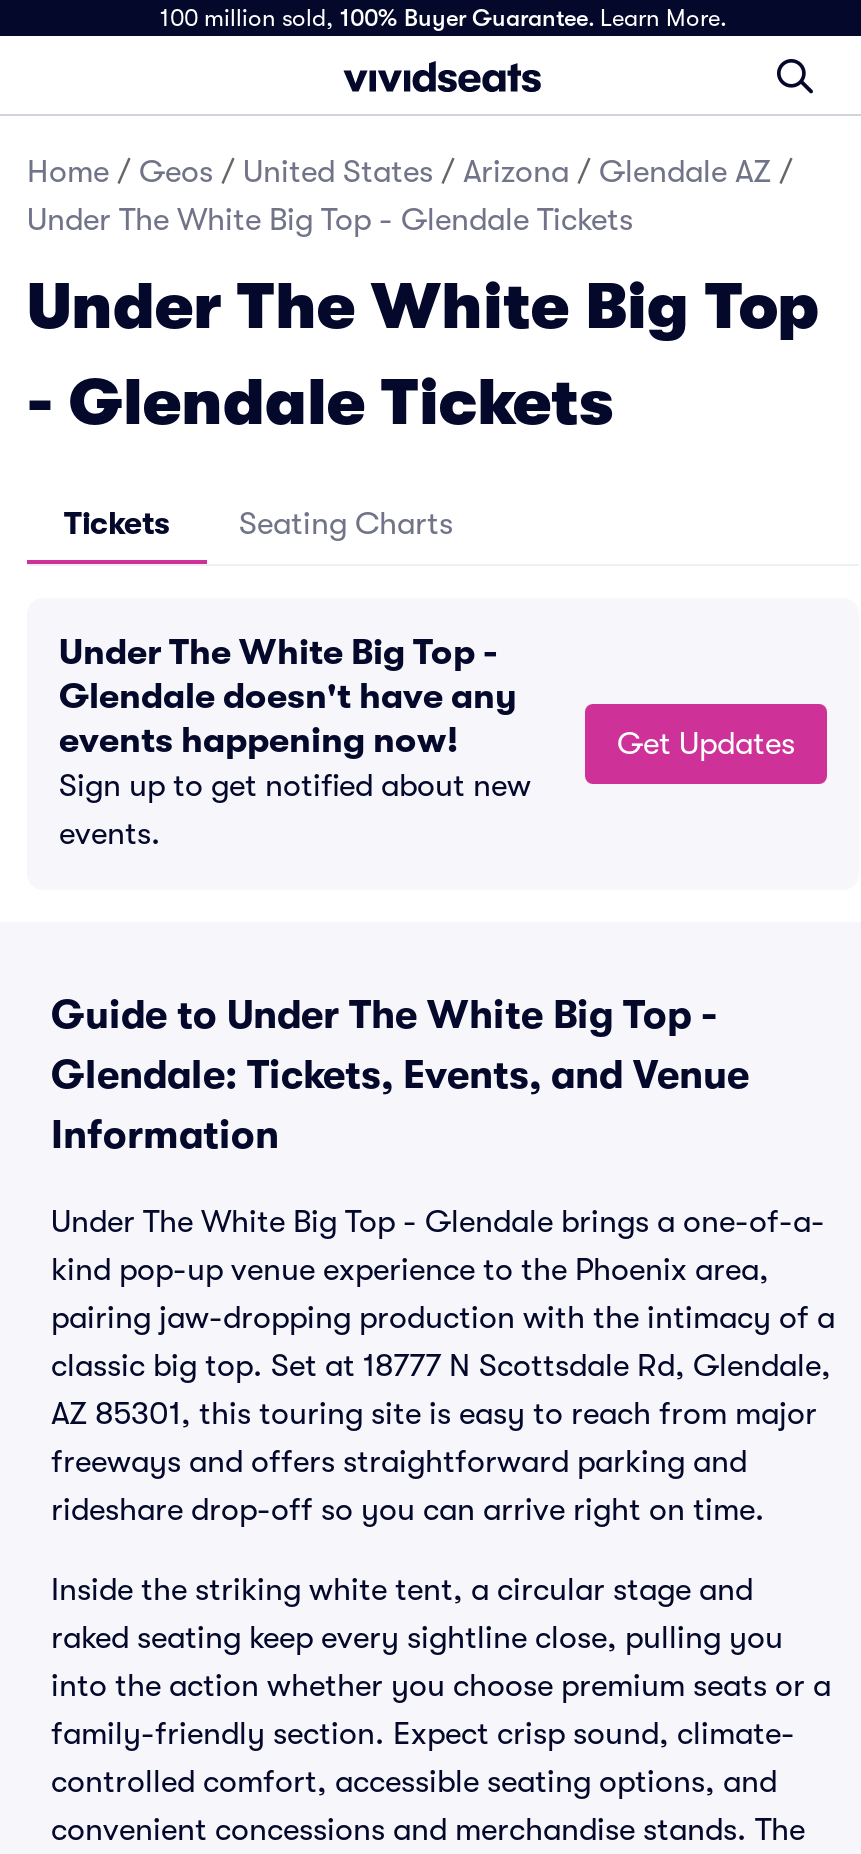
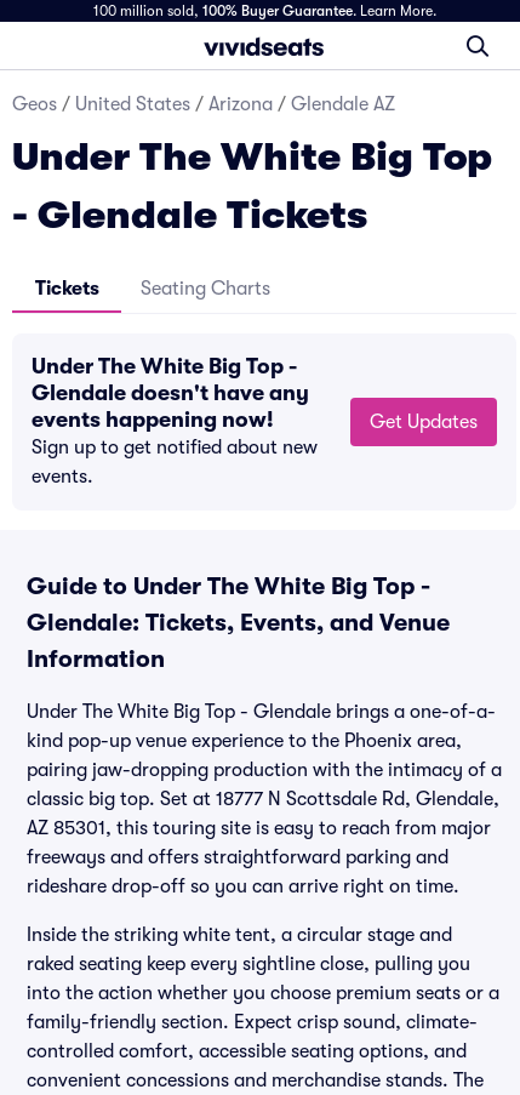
- Home / Geos / United States / Arizona / Glendale AZ /
- Under The White Big Top - Glendale Tickets
+ Geos / United States / Arizona / Glendale AZ
